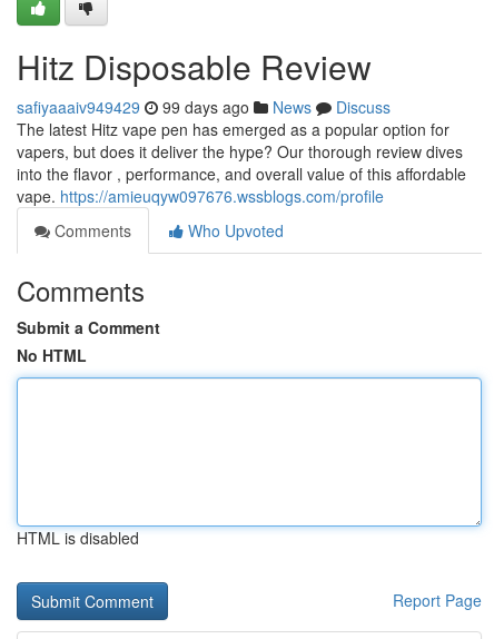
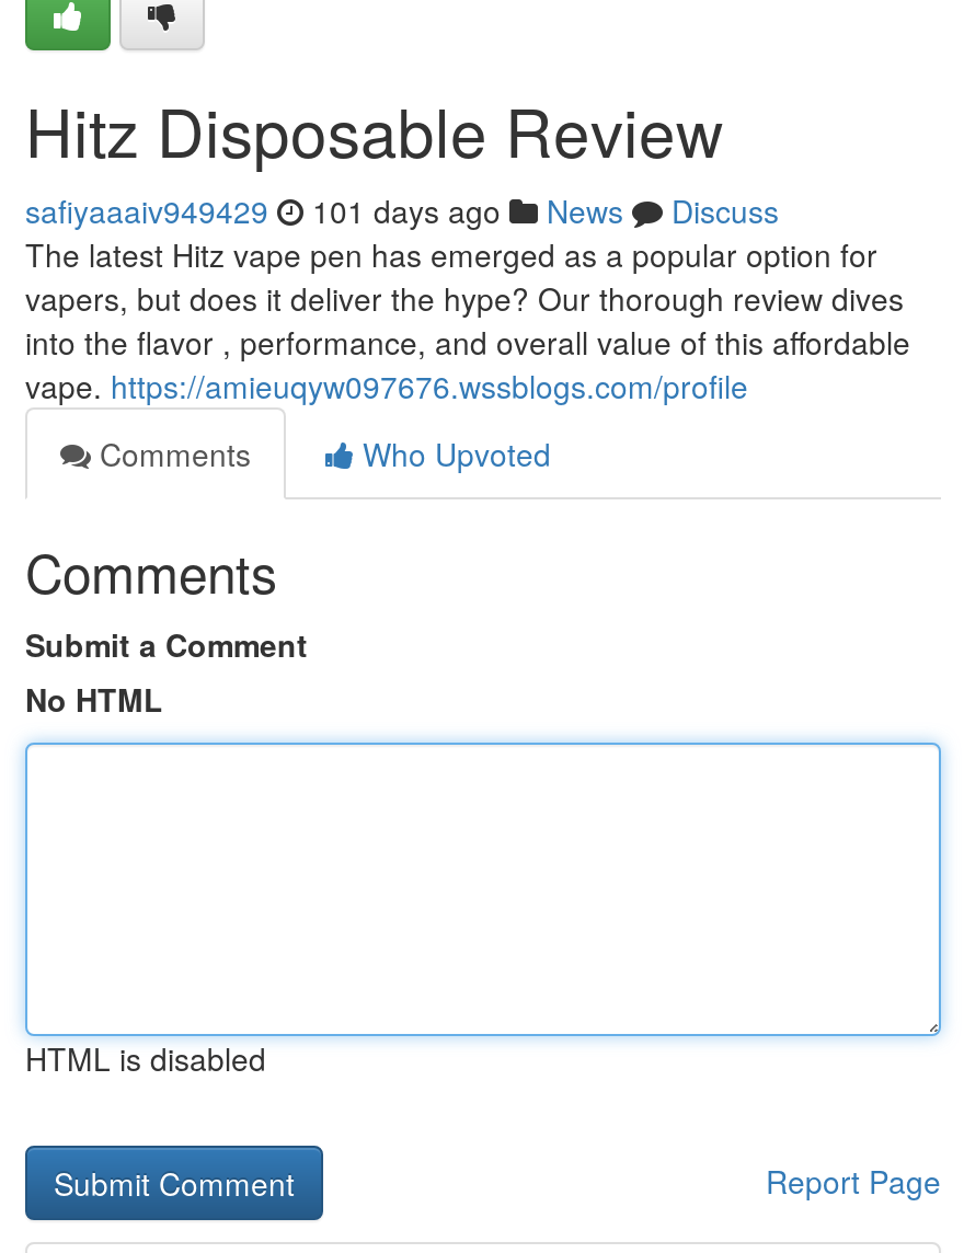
- safiyaaaiv949429 99 days ago News Discuss
+ safiyaaaiv949429 101 days ago News Discuss
